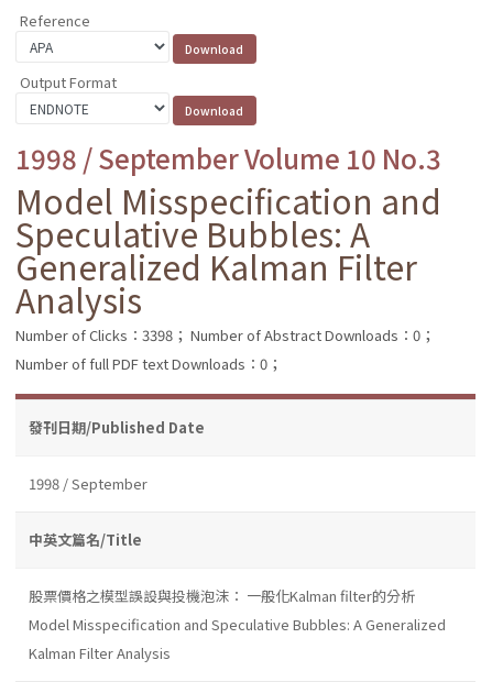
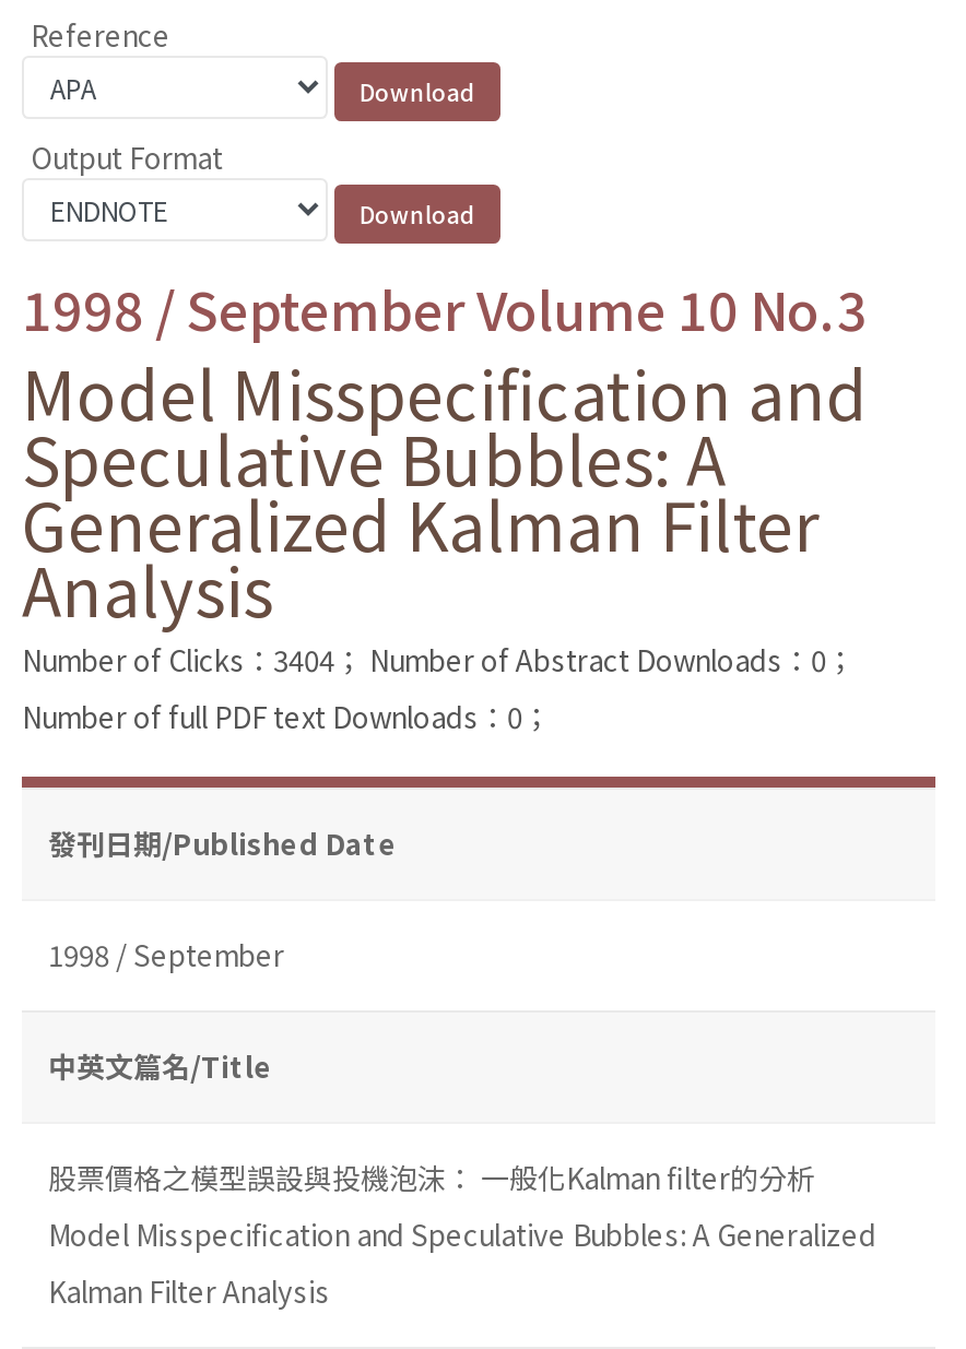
- Number of Clicks：3398； Number of Abstract Downloads：0；
+ Number of Clicks：3404； Number of Abstract Downloads：0；
